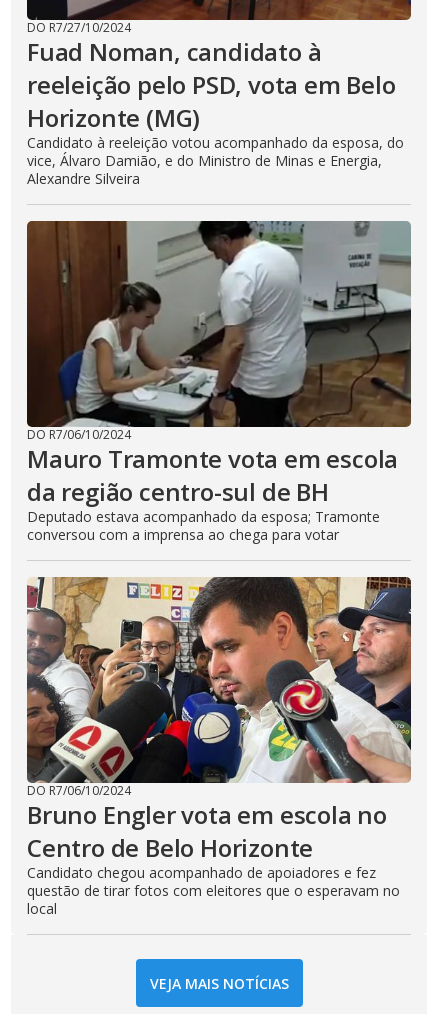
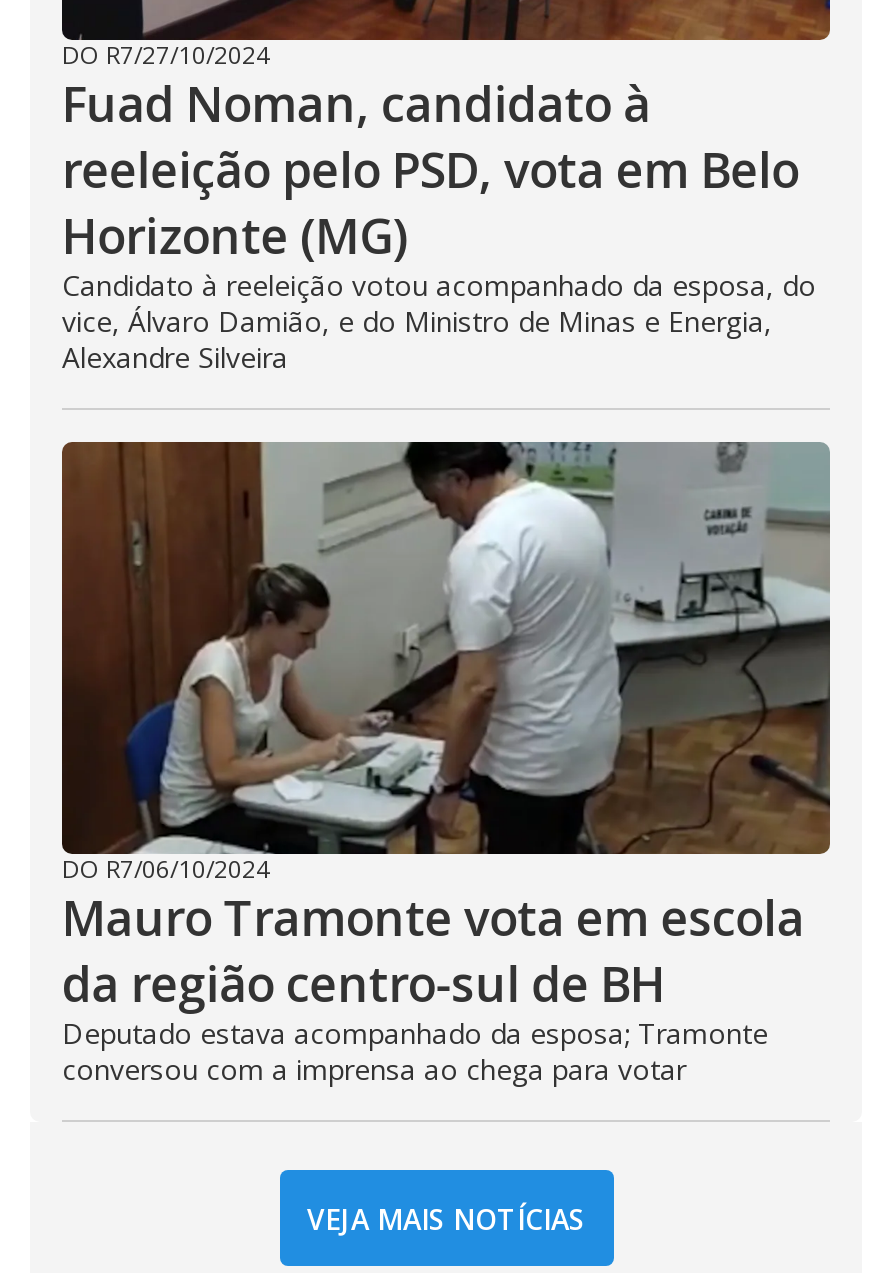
- [image]
- DO R7/06/10/2024
- Bruno Engler vota em escola no
- Centro de Belo Horizonte
- Candidato chegou acompanhado de apoiadores e fez
- questão de tirar fotos com eleitores que o esperavam no
- local
